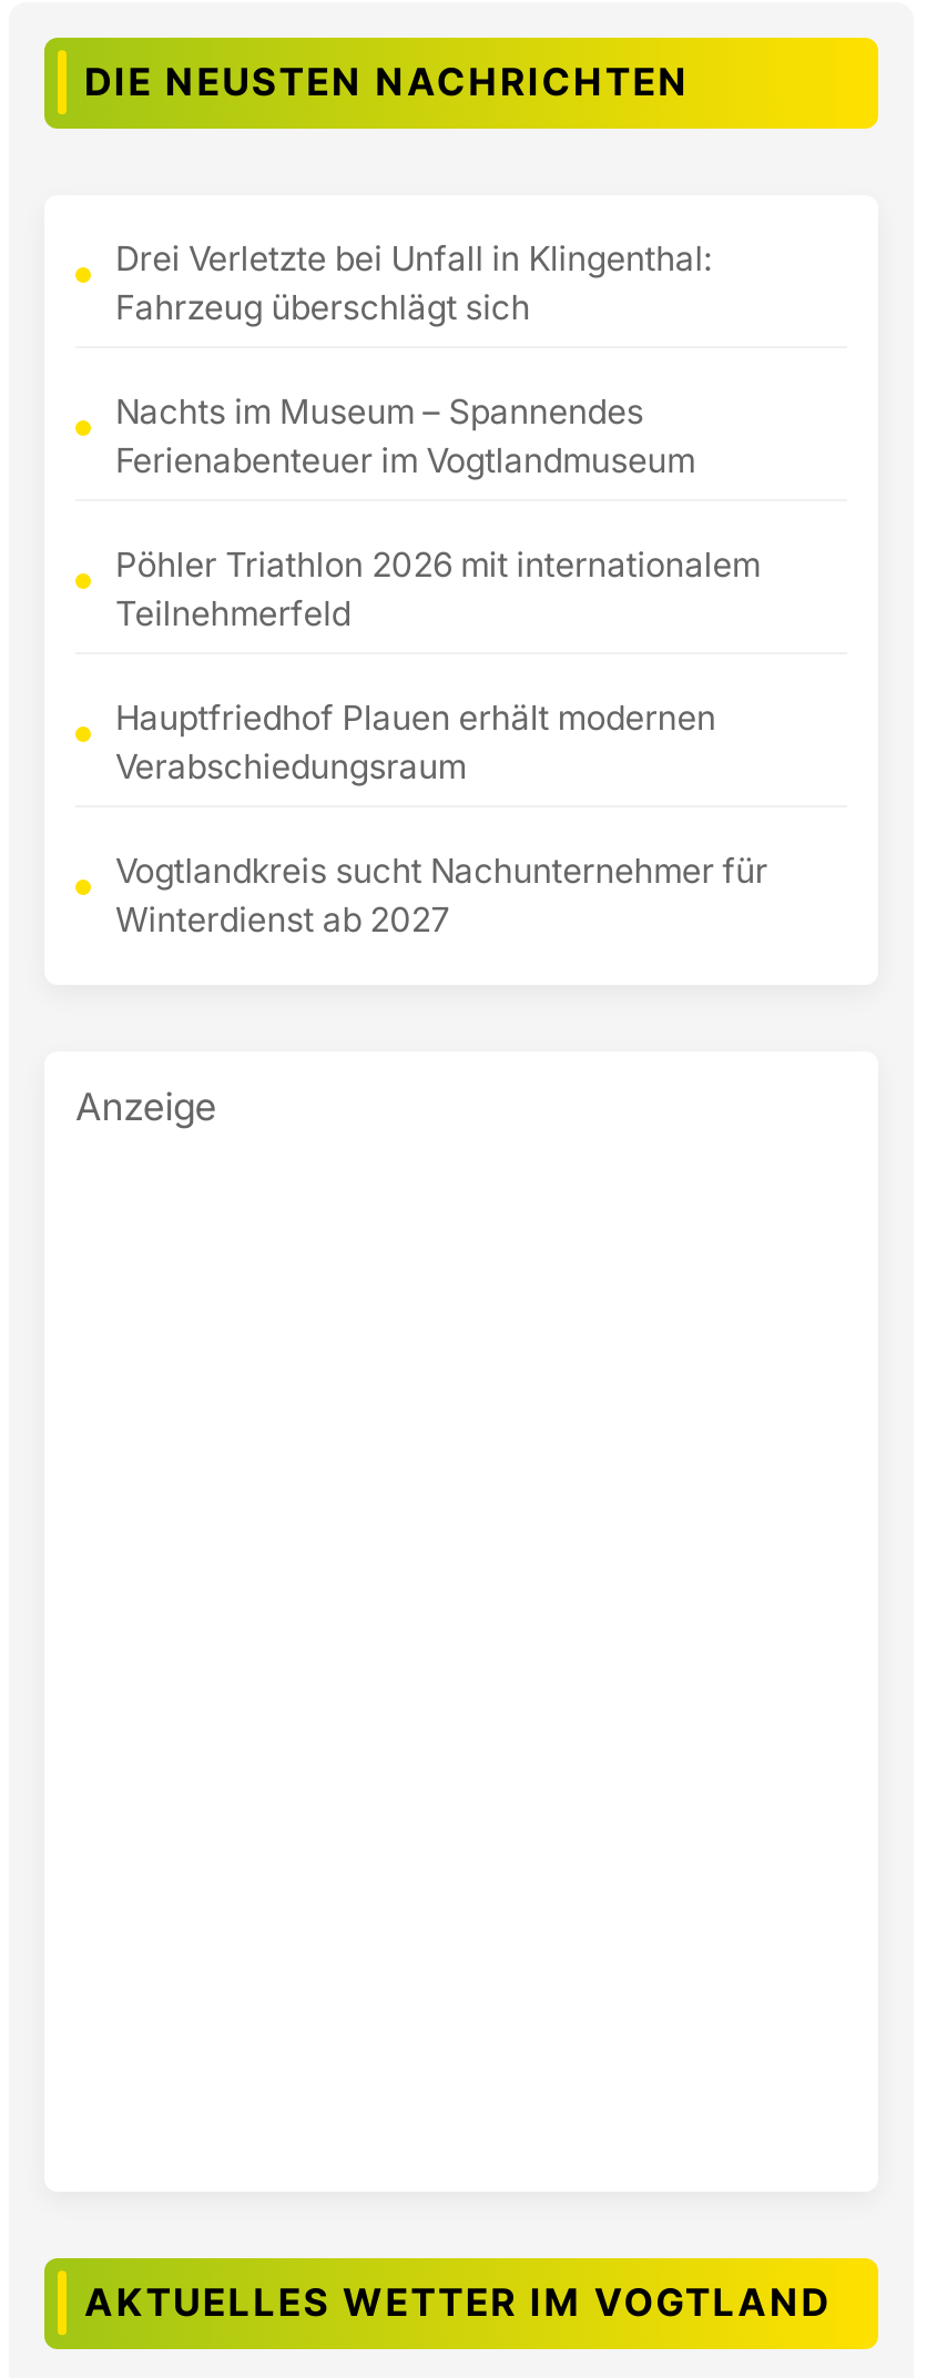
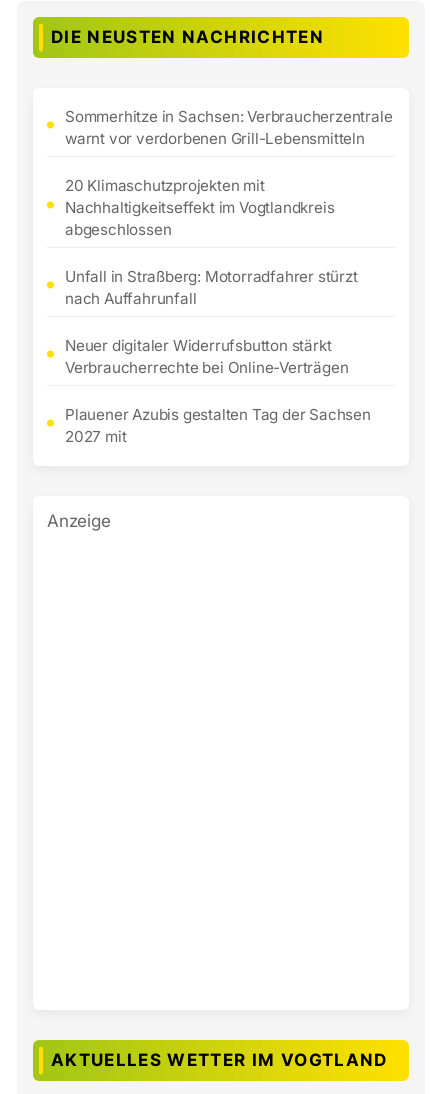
- Drei Verletzte bei Unfall in Klingenthal:
- Fahrzeug überschlägt sich
+ Sommerhitze in Sachsen: Verbraucherzentrale
+ warnt vor verdorbenen Grill-Lebensmitteln

- Nachts im Museum – Spannendes
- Ferienabenteuer im Vogtlandmuseum
+ 20 Klimaschutzprojekten mit
+ Nachhaltigkeitseffekt im Vogtlandkreis
+ abgeschlossen

- Pöhler Triathlon 2026 mit internationalem
- Teilnehmerfeld
+ Unfall in Straßberg: Motorradfahrer stürzt
+ nach Auffahrunfall

- Hauptfriedhof Plauen erhält modernen
- Verabschiedungsraum
+ Neuer digitaler Widerrufsbutton stärkt
+ Verbraucherrechte bei Online-Verträgen

- Vogtlandkreis sucht Nachunternehmer für
- Winterdienst ab 2027
+ Plauener Azubis gestalten Tag der Sachsen
+ 2027 mit
